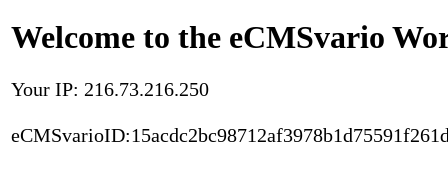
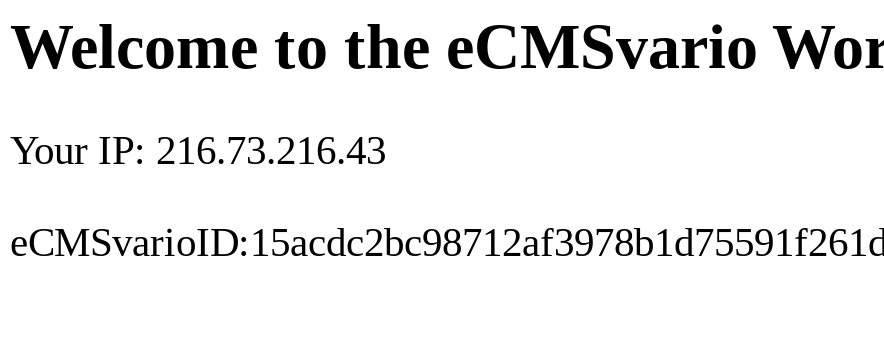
- Your IP: 216.73.216.250
+ Your IP: 216.73.216.43
